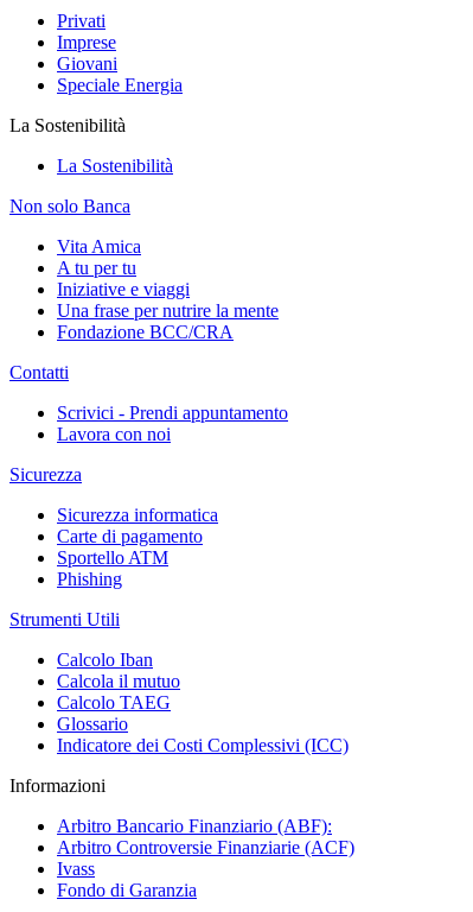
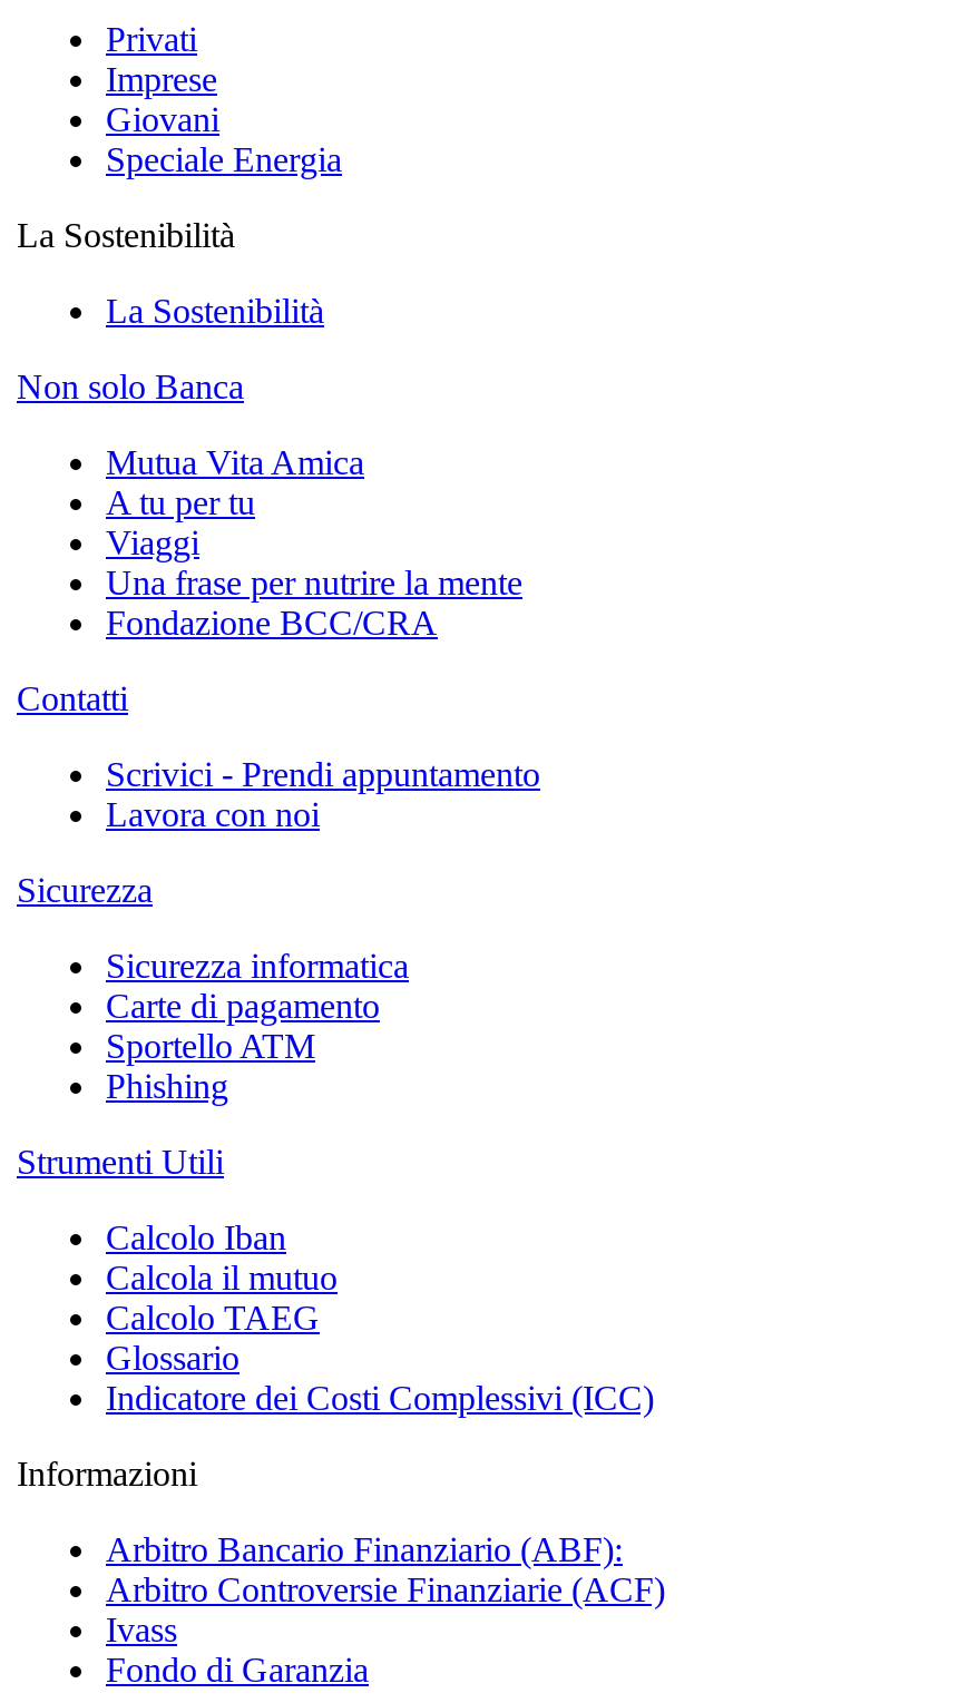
- Vita Amica
+ Mutua Vita Amica

- Iniziative e viaggi
+ Viaggi
